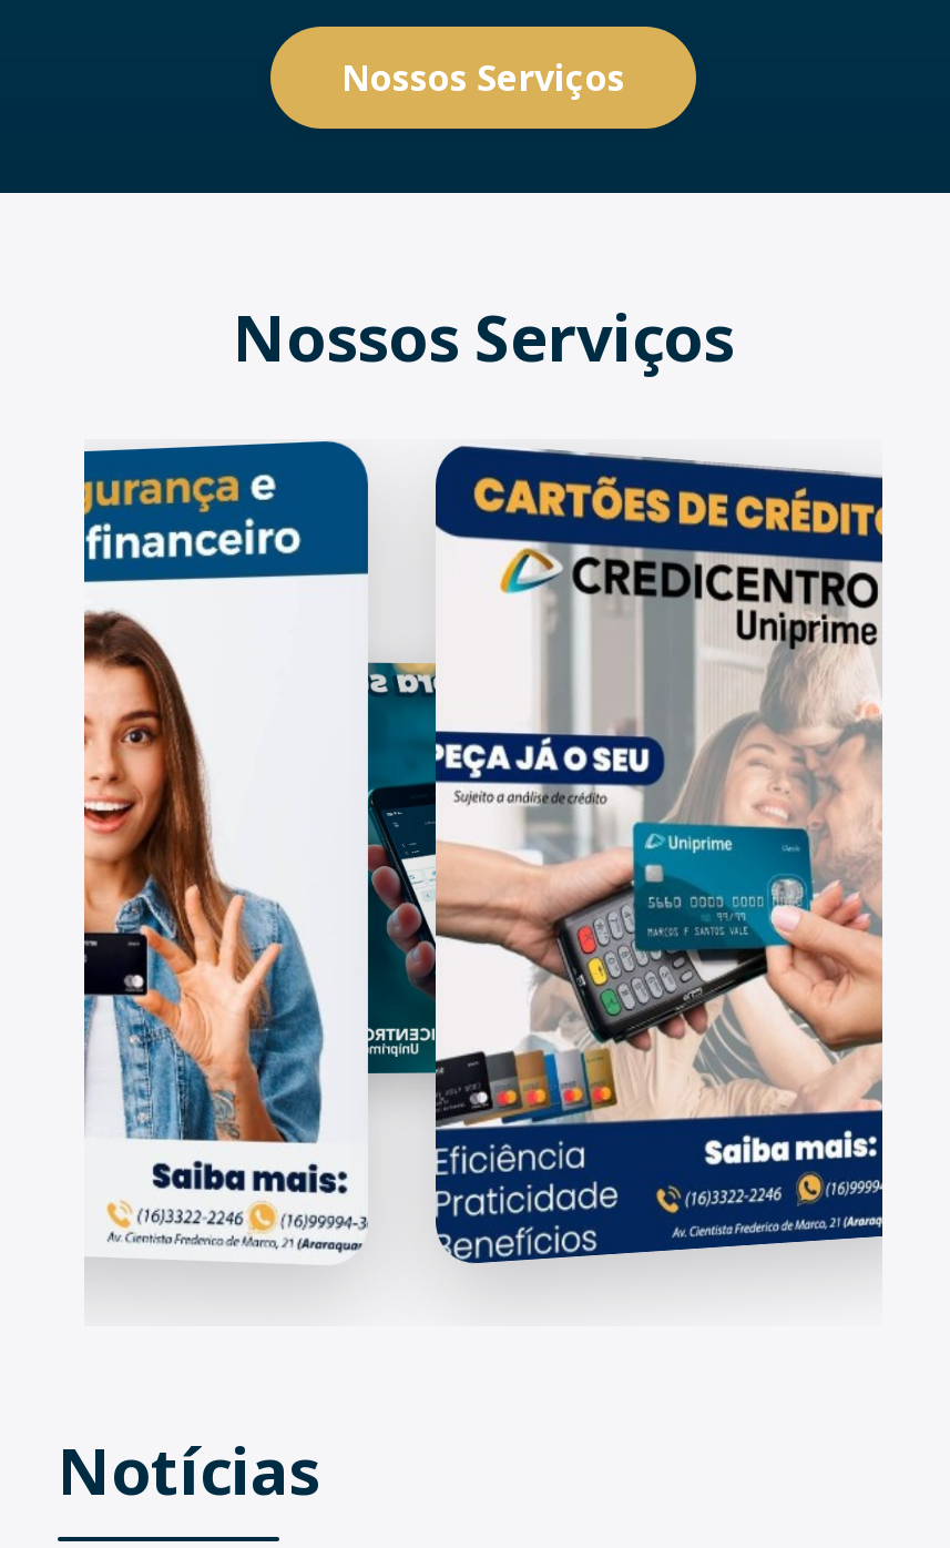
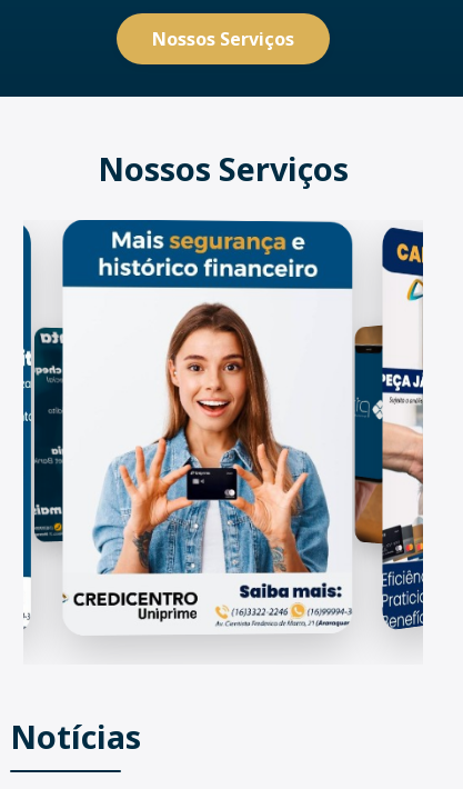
- [image]
+ [image]
